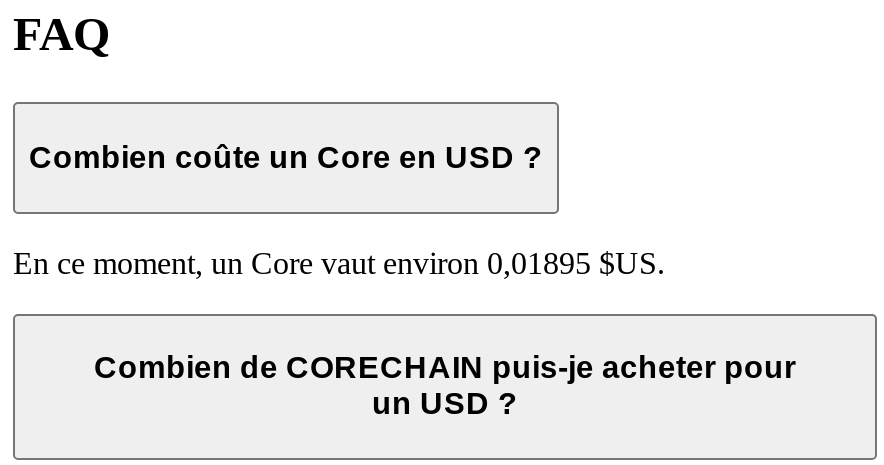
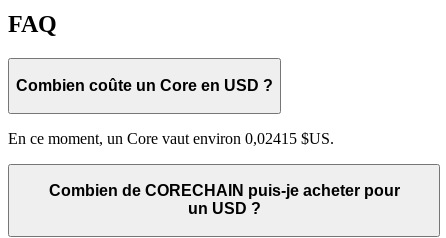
- En ce moment, un Core vaut environ 0,01895 $US.
+ En ce moment, un Core vaut environ 0,02415 $US.
